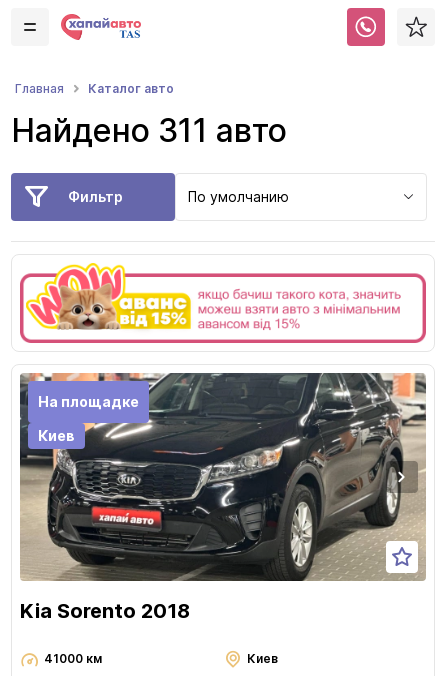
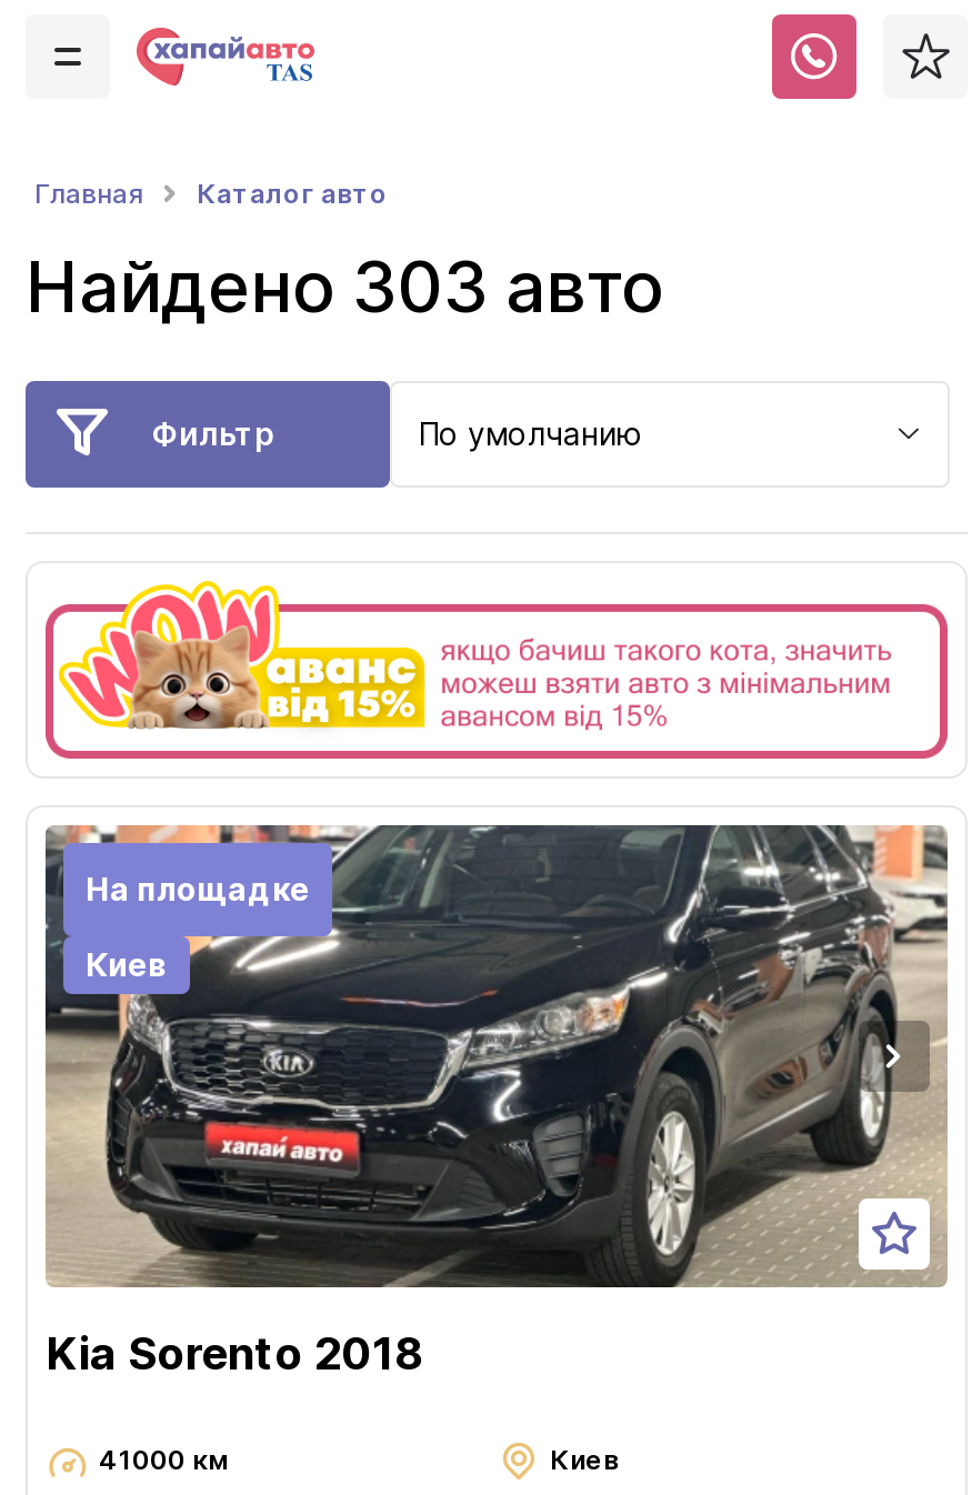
- Найдено 311 авто
+ Найдено 303 авто
